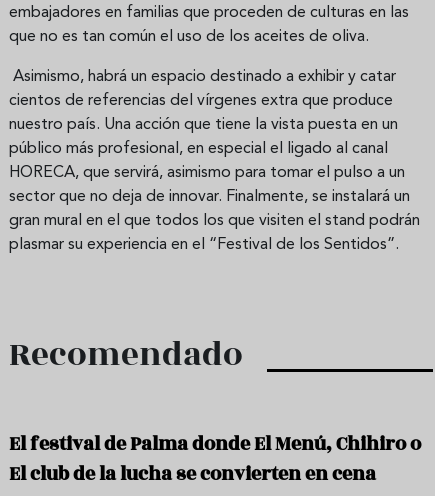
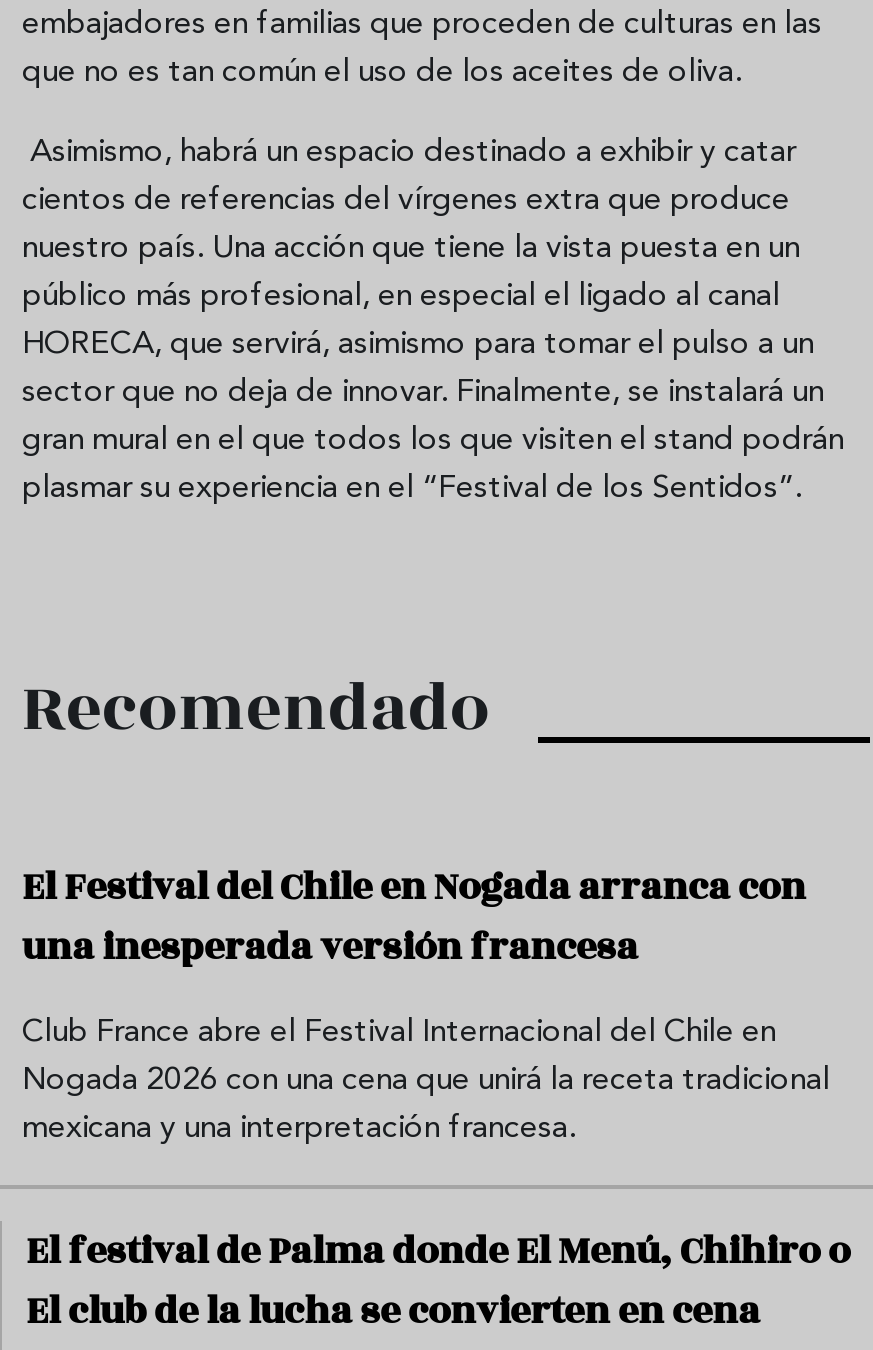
+ El Festival del Chile en Nogada arranca con
+ una inesperada versión francesa
+ Club France abre el Festival Internacional del Chile en
+ Nogada 2026 con una cena que unirá la receta tradicional
+ mexicana y una interpretación francesa.
